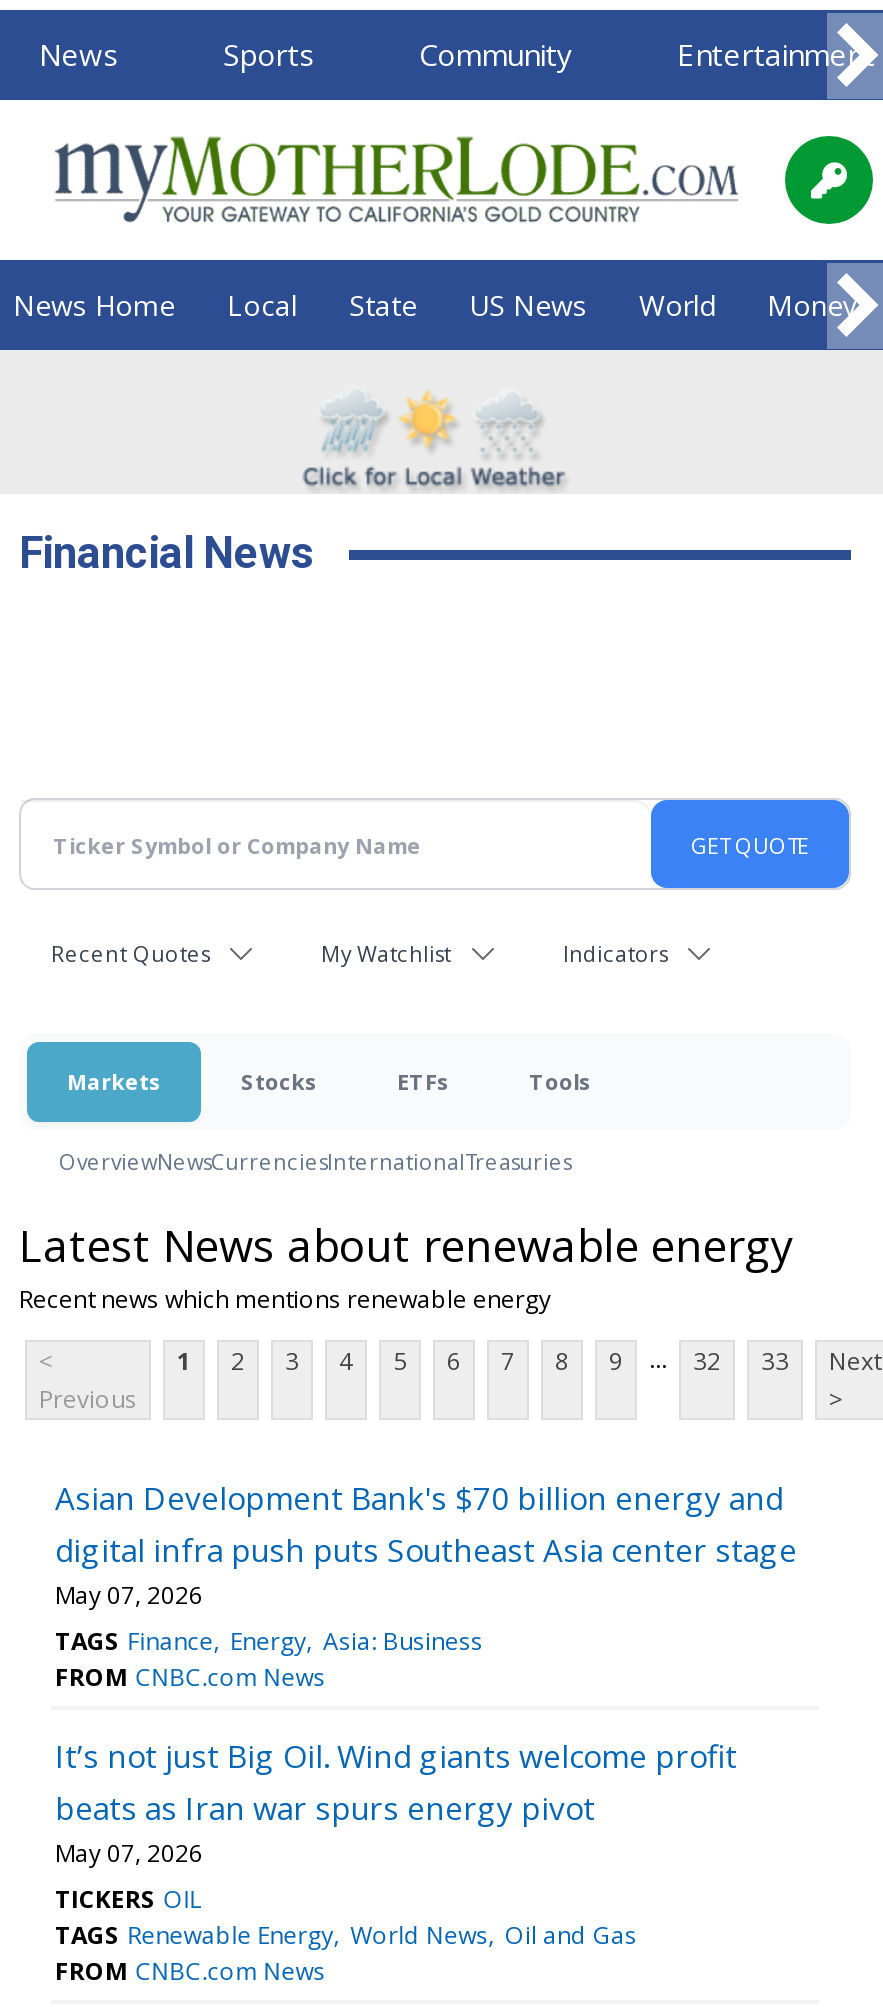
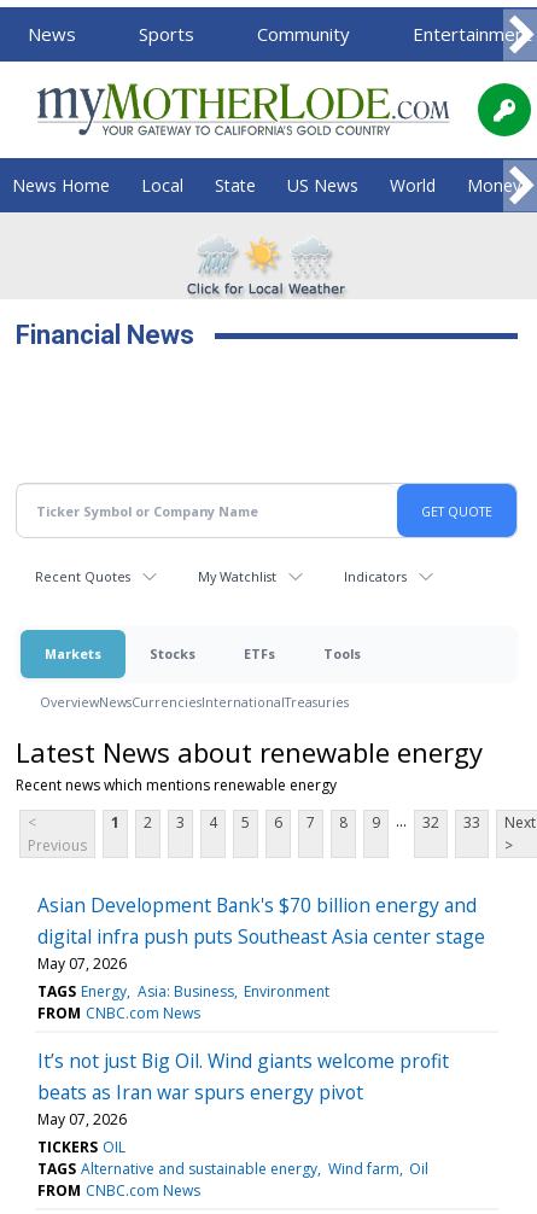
- TAGS Finance Energy Asia: Business
+ TAGS Energy Asia: Business Environment

- TAGS Renewable Energy World News Oil and Gas
+ TAGS Alternative and sustainable energy Wind farm Oil
